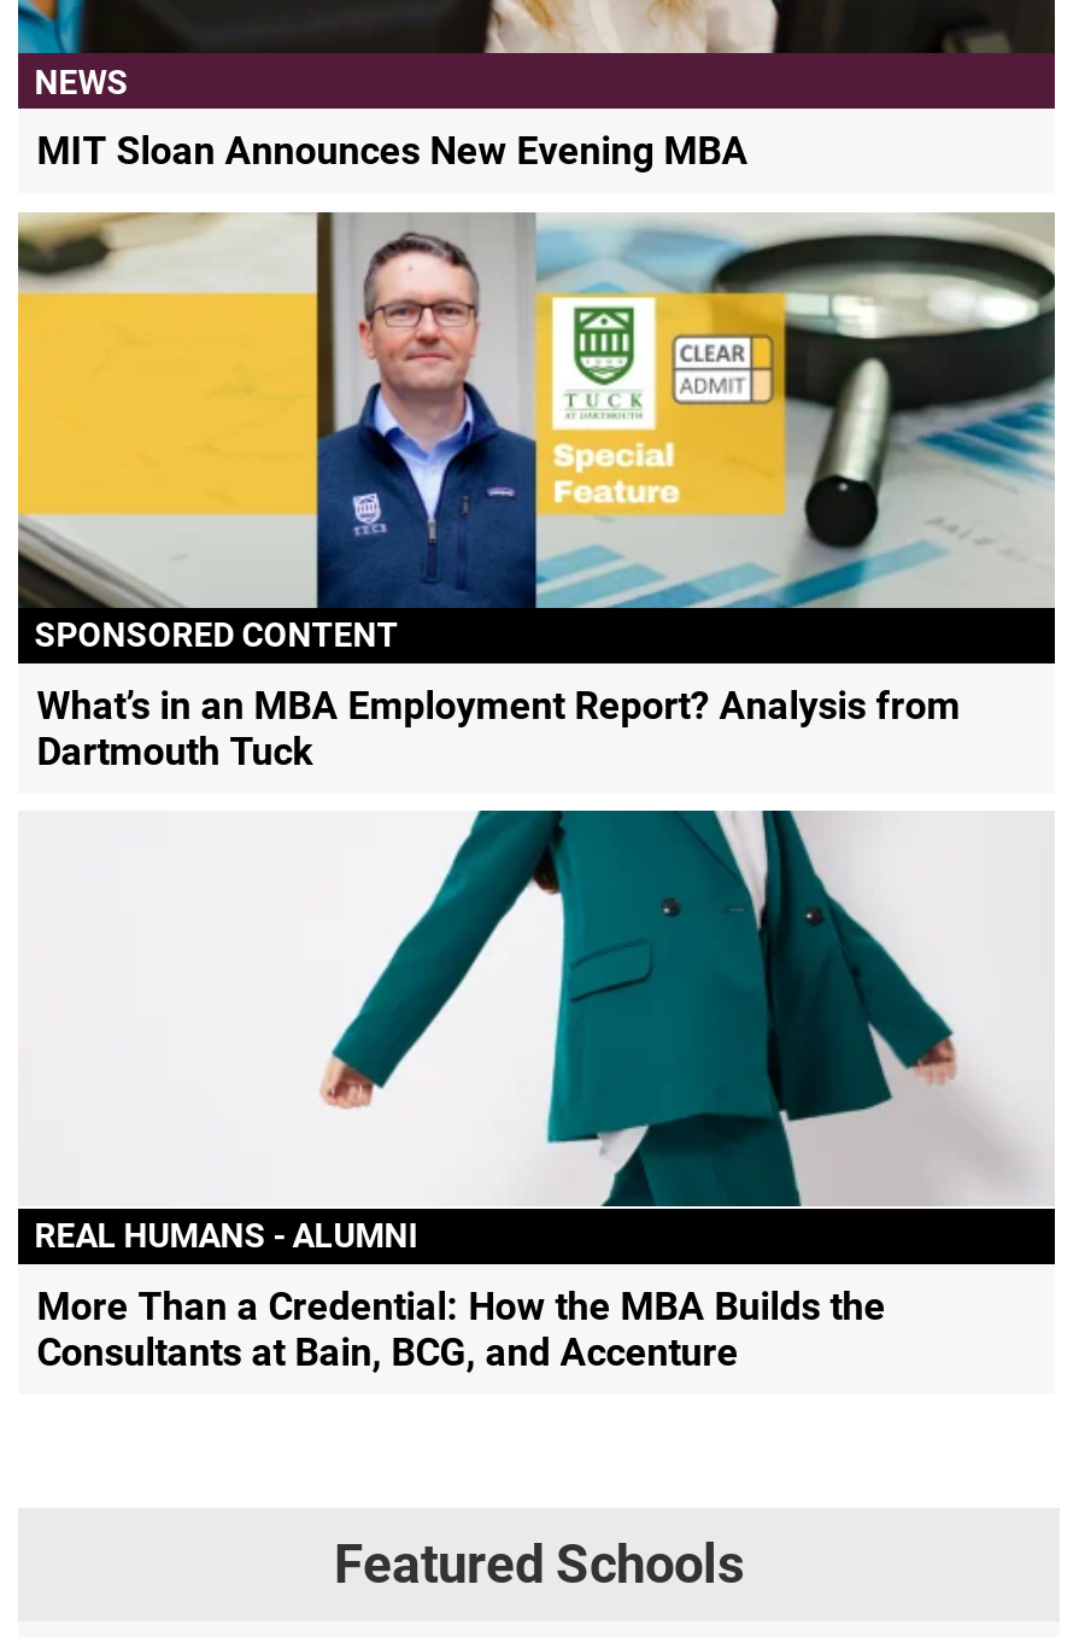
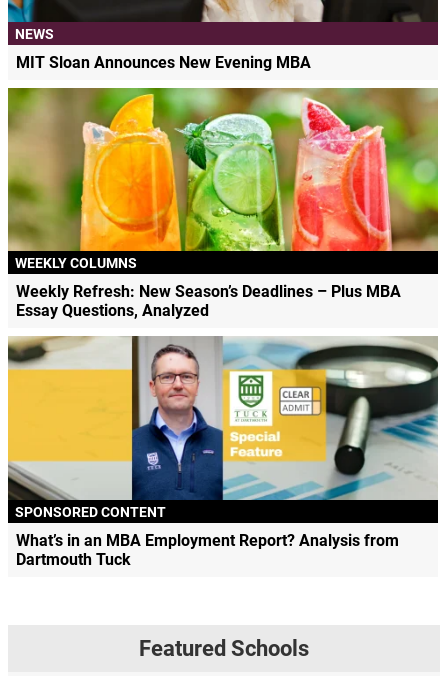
+ [image]
+ WEEKLY COLUMNS
+ Weekly Refresh: New Season’s Deadlines – Plus MBA
+ Essay Questions, Analyzed

moved down: [image] | SPONSORED CONTENT | What’s in an MBA Employment Report? Analysis from | Dartmouth Tuck

- [image]
- REAL HUMANS - ALUMNI
- More Than a Credential: How the MBA Builds the
- Consultants at Bain, BCG, and Accenture
